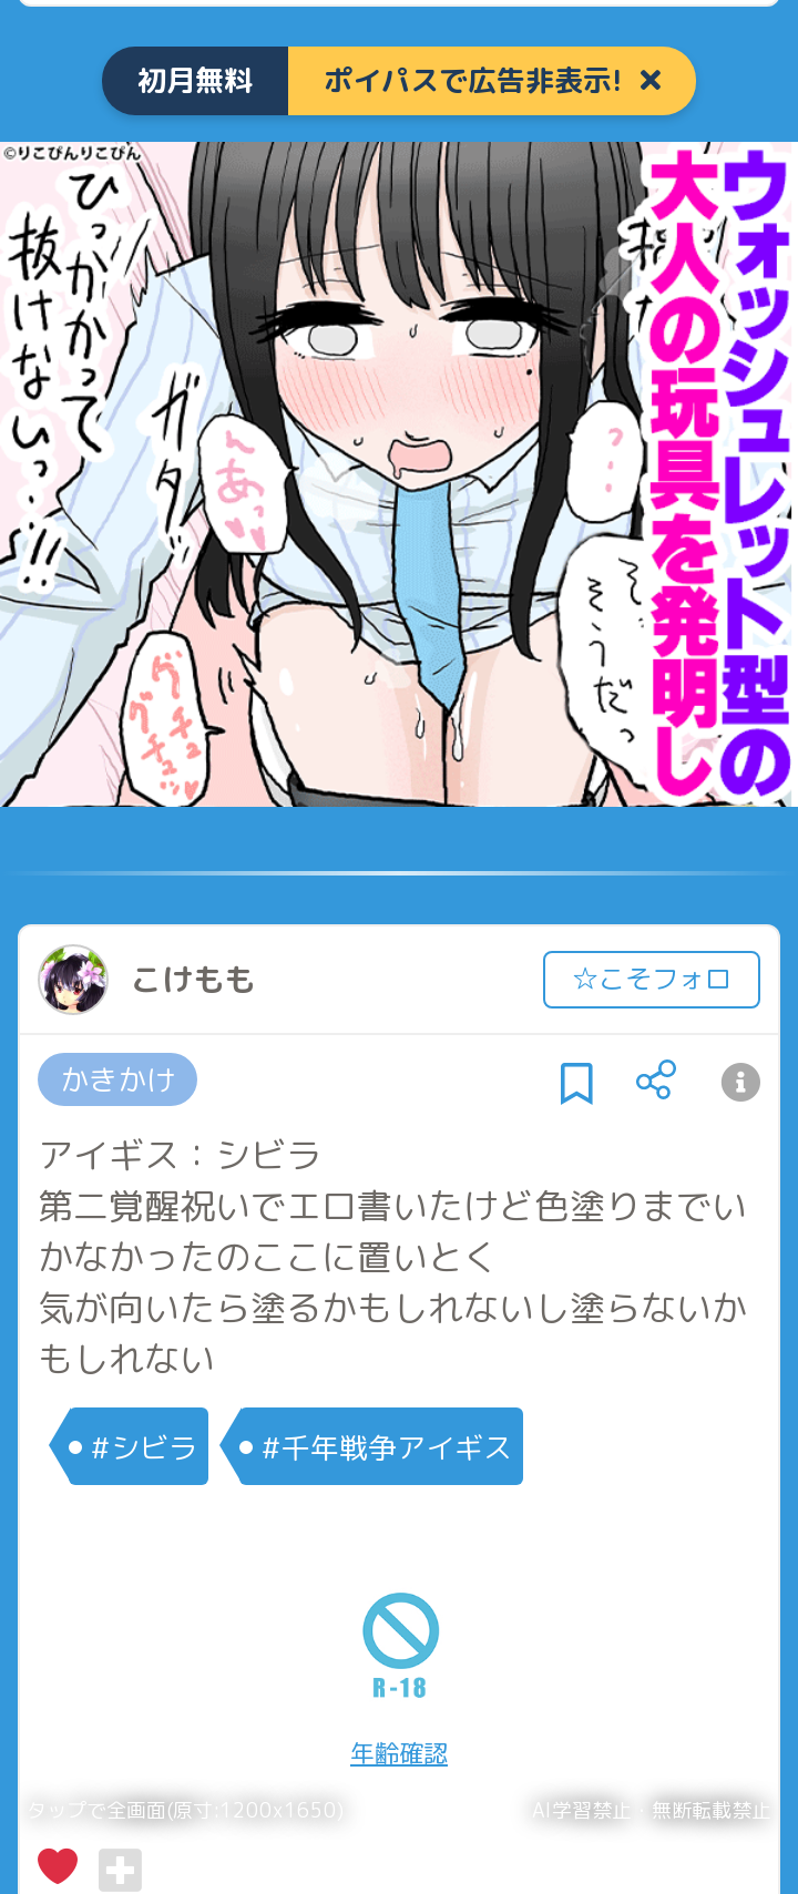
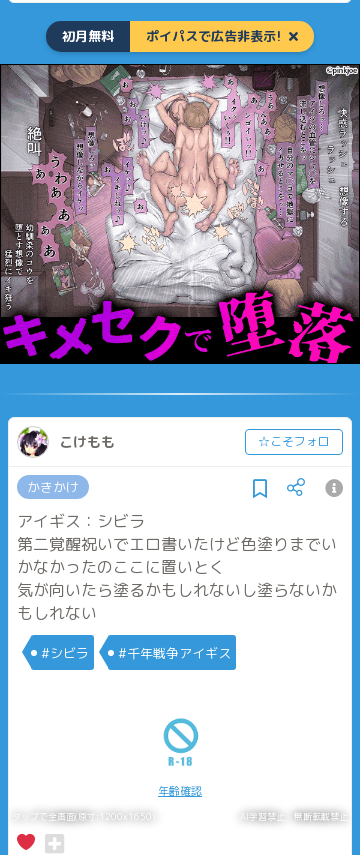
- [image]
+ [image]
